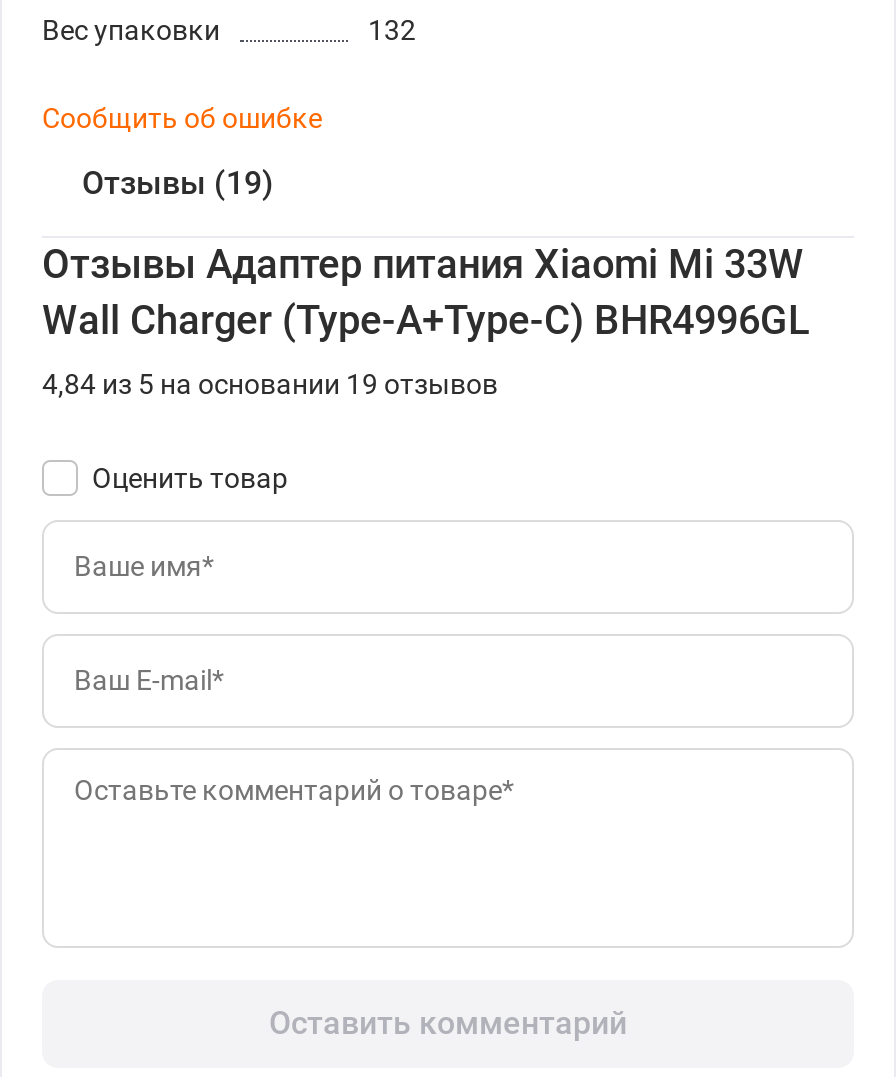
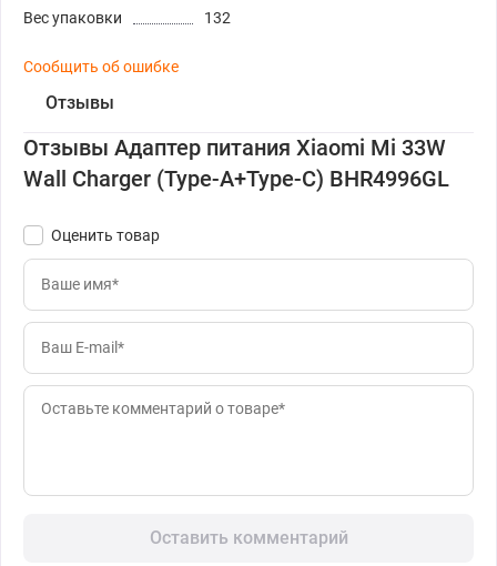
- Отзывы (19)
+ Отзывы

- 4,84 из 5 на основании 19 отзывов
